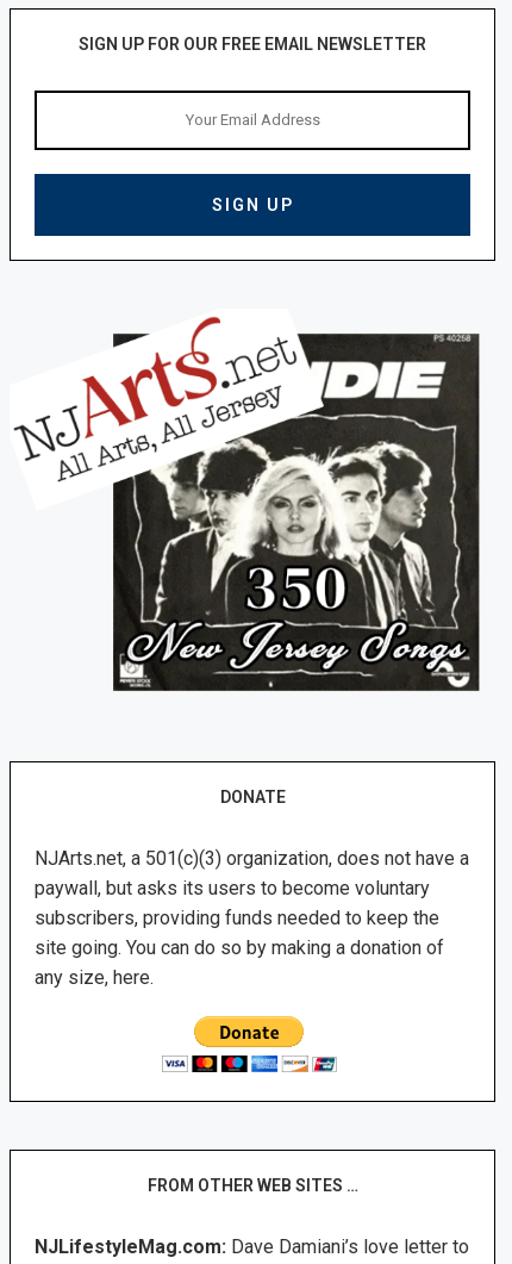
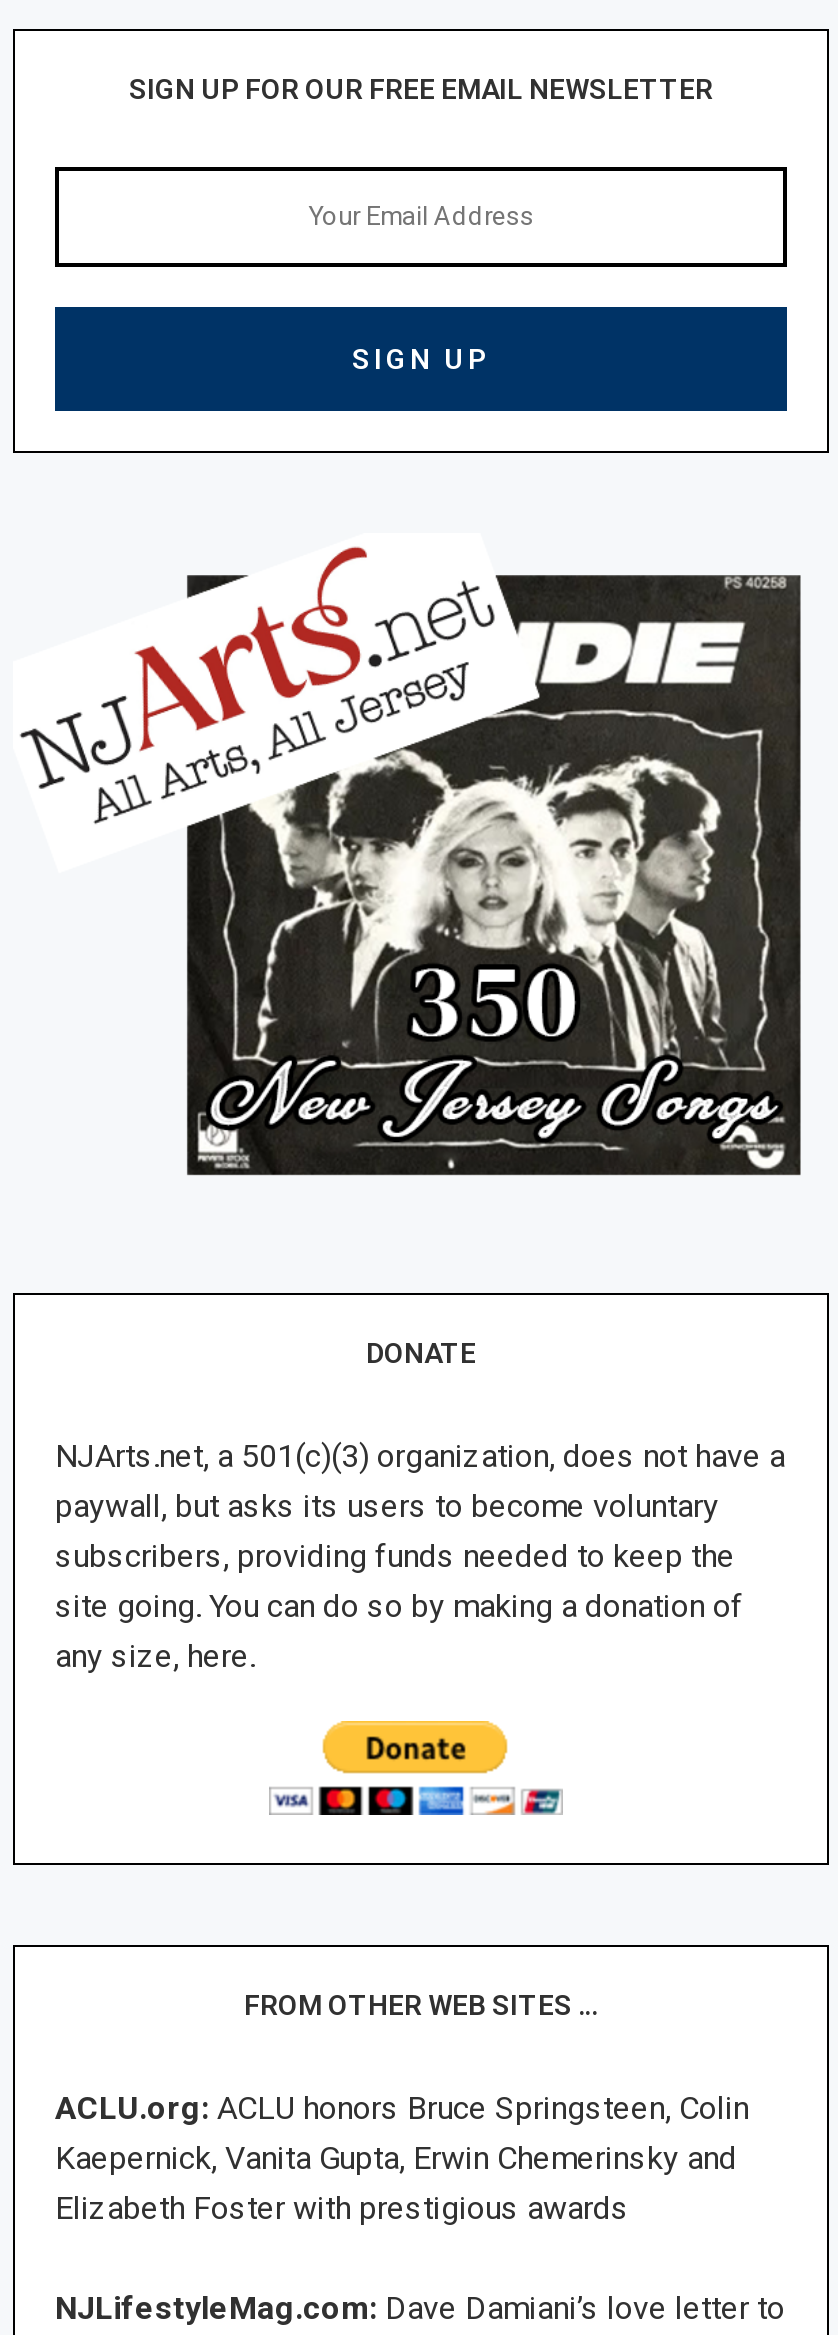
+ ACLU.org: ACLU honors Bruce Springsteen, Colin
+ Kaepernick, Vanita Gupta, Erwin Chemerinsky and
+ Elizabeth Foster with prestigious awards
